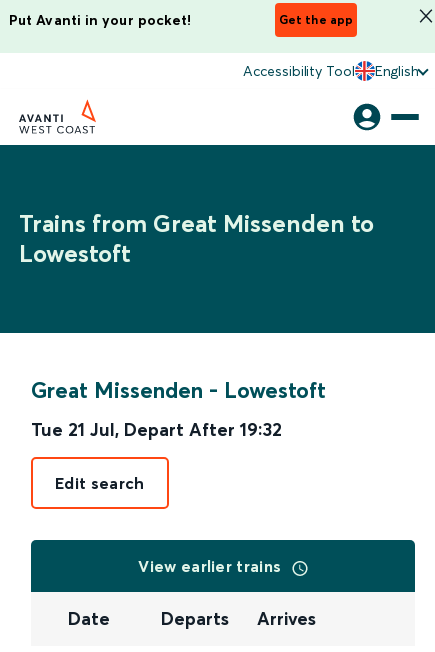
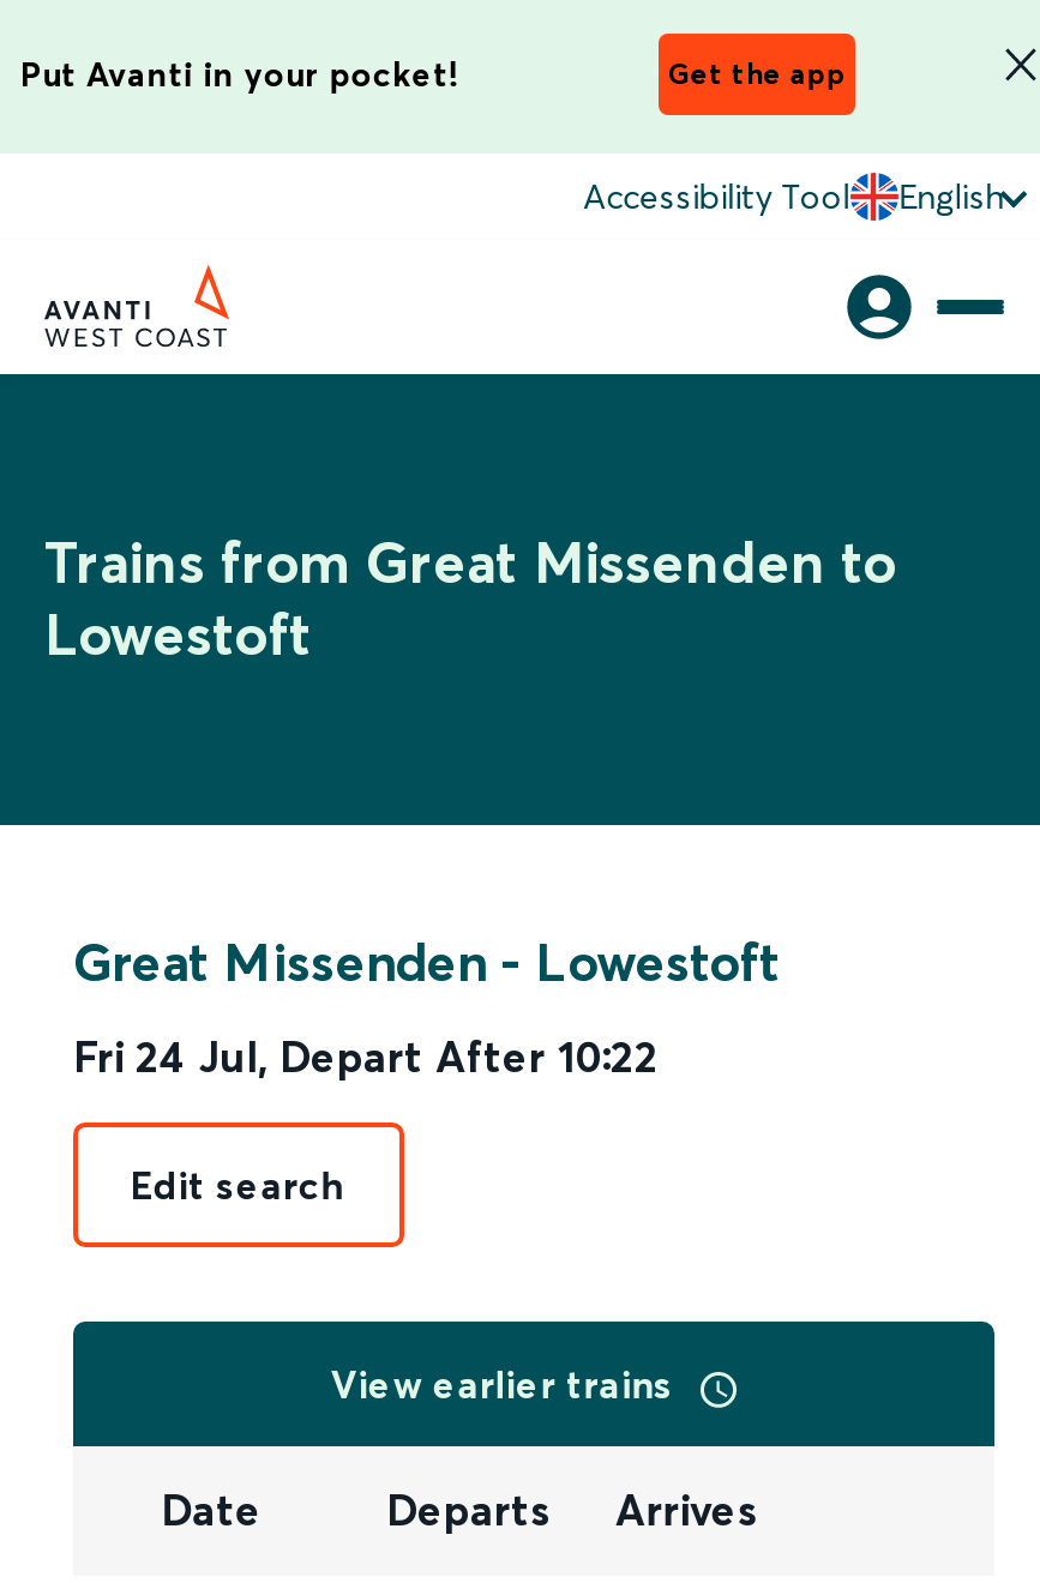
- Tue 21 Jul, Depart After 19:32
+ Fri 24 Jul, Depart After 10:22
